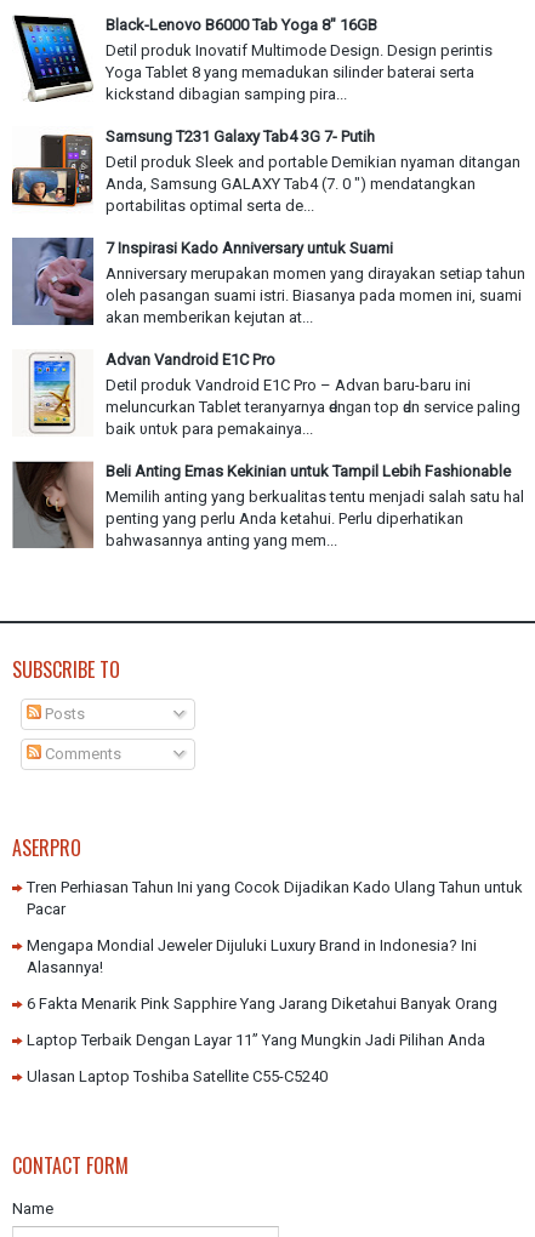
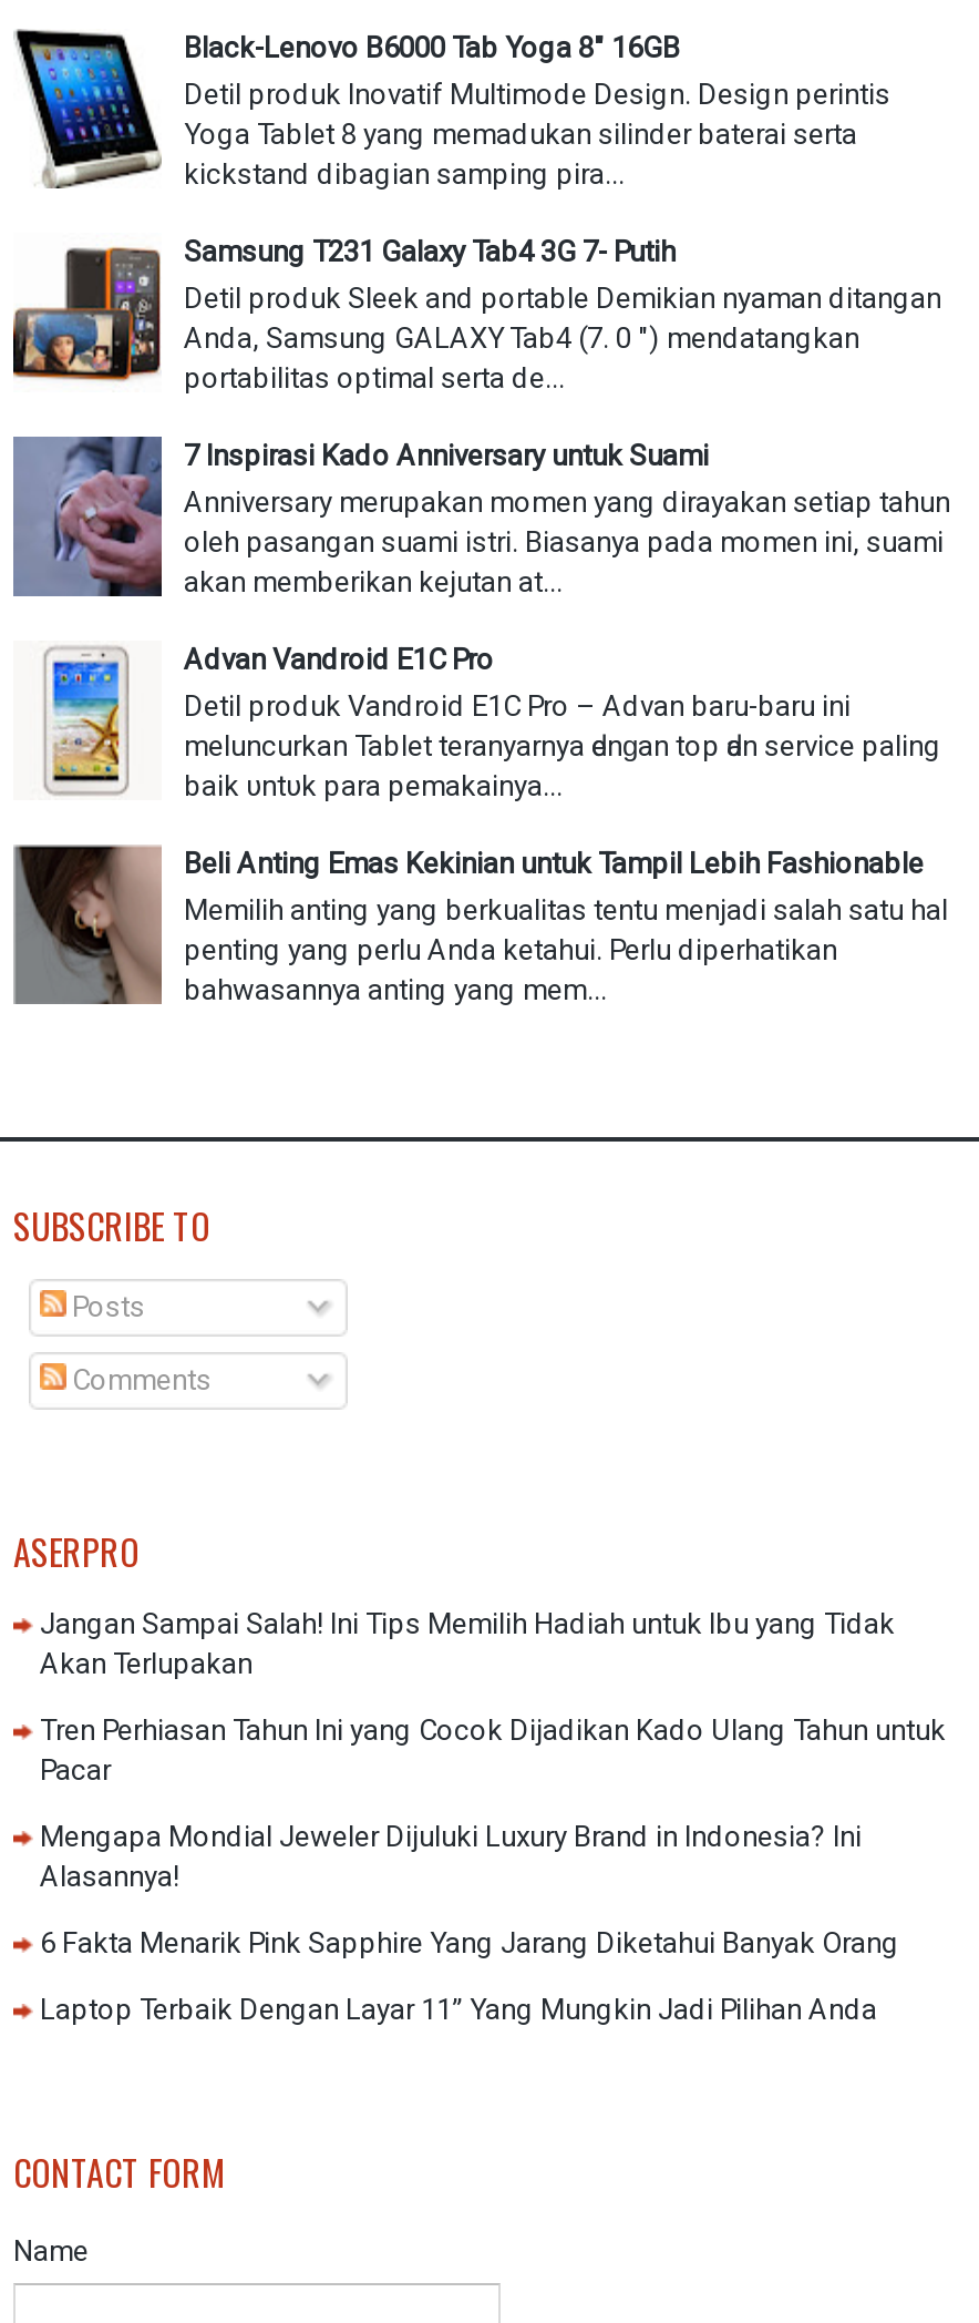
+ Jangan Sampai Salah! Ini Tips Memilih Hadiah untuk Ibu yang Tidak
+ Akan Terlupakan

moved down: Tren Perhiasan Tahun Ini yang Cocok Dijadikan Kado Ulang Tahun untuk | Pacar | Mengapa Mondial Jeweler Dijuluki Luxury Brand in Indonesia? Ini | Alasannya! | 6 Fakta Menarik Pink Sapphire Yang Jarang Diketahui Banyak Orang | Laptop Terbaik Dengan Layar 11” Yang Mungkin Jadi Pilihan Anda

- Ulasan Laptop Toshiba Satellite C55-C5240
